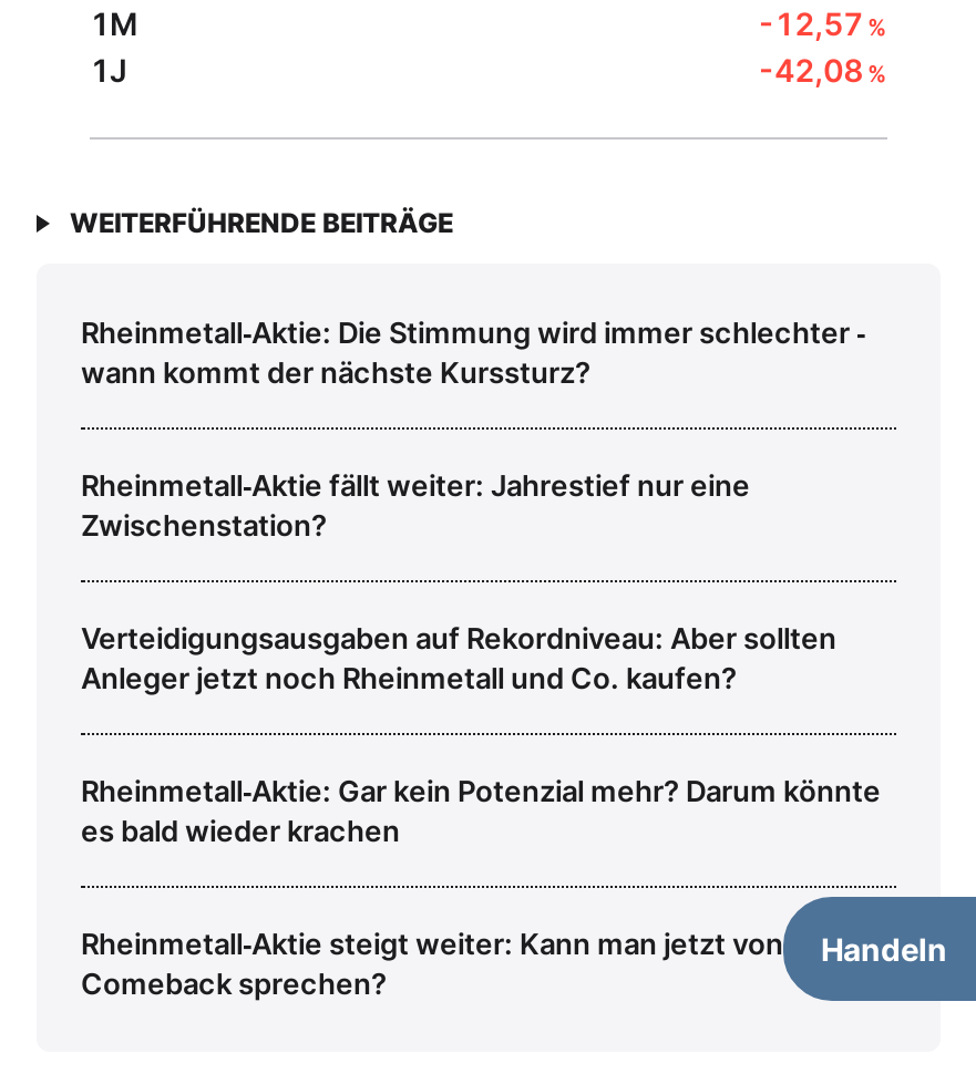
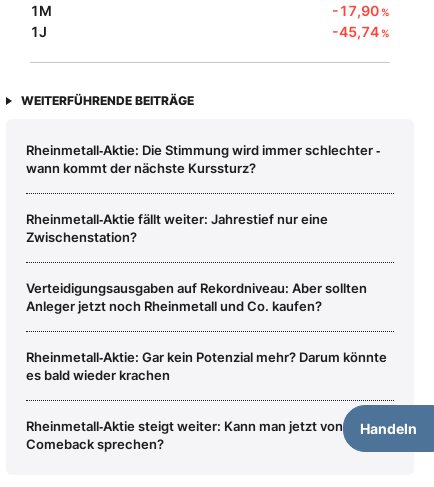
- -12,57%
+ -17,90%

- -42,08%
+ -45,74%
